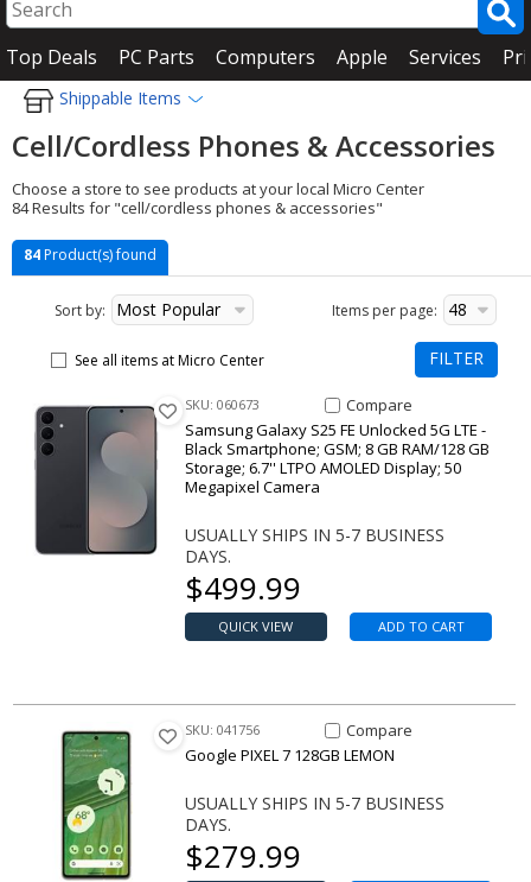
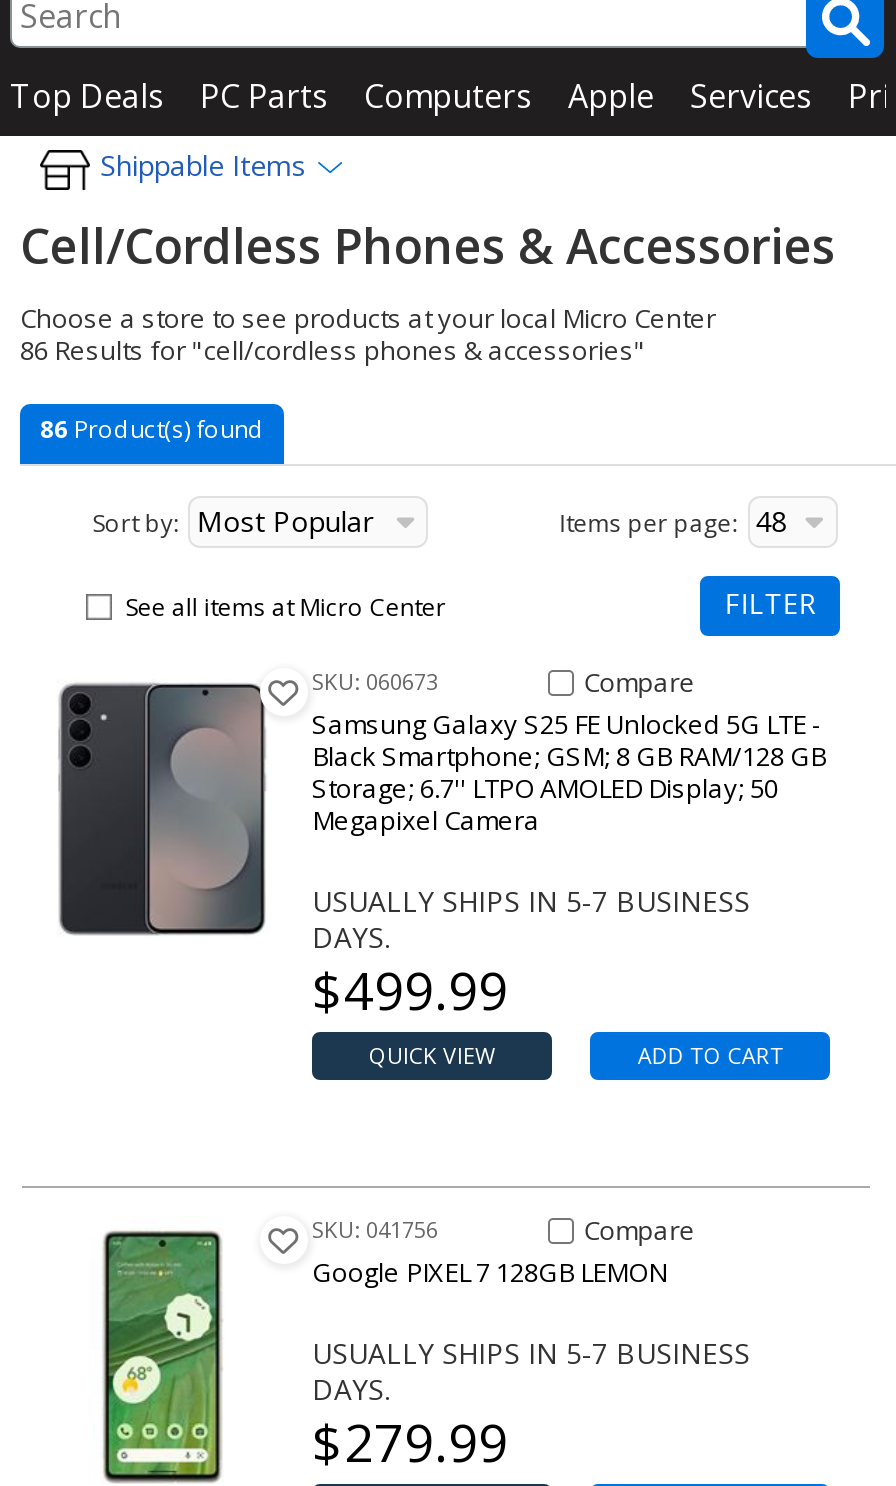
- 84 Results for "cell/cordless phones & accessories"
+ 86 Results for "cell/cordless phones & accessories"

- 84 Product(s) found
+ 86 Product(s) found
